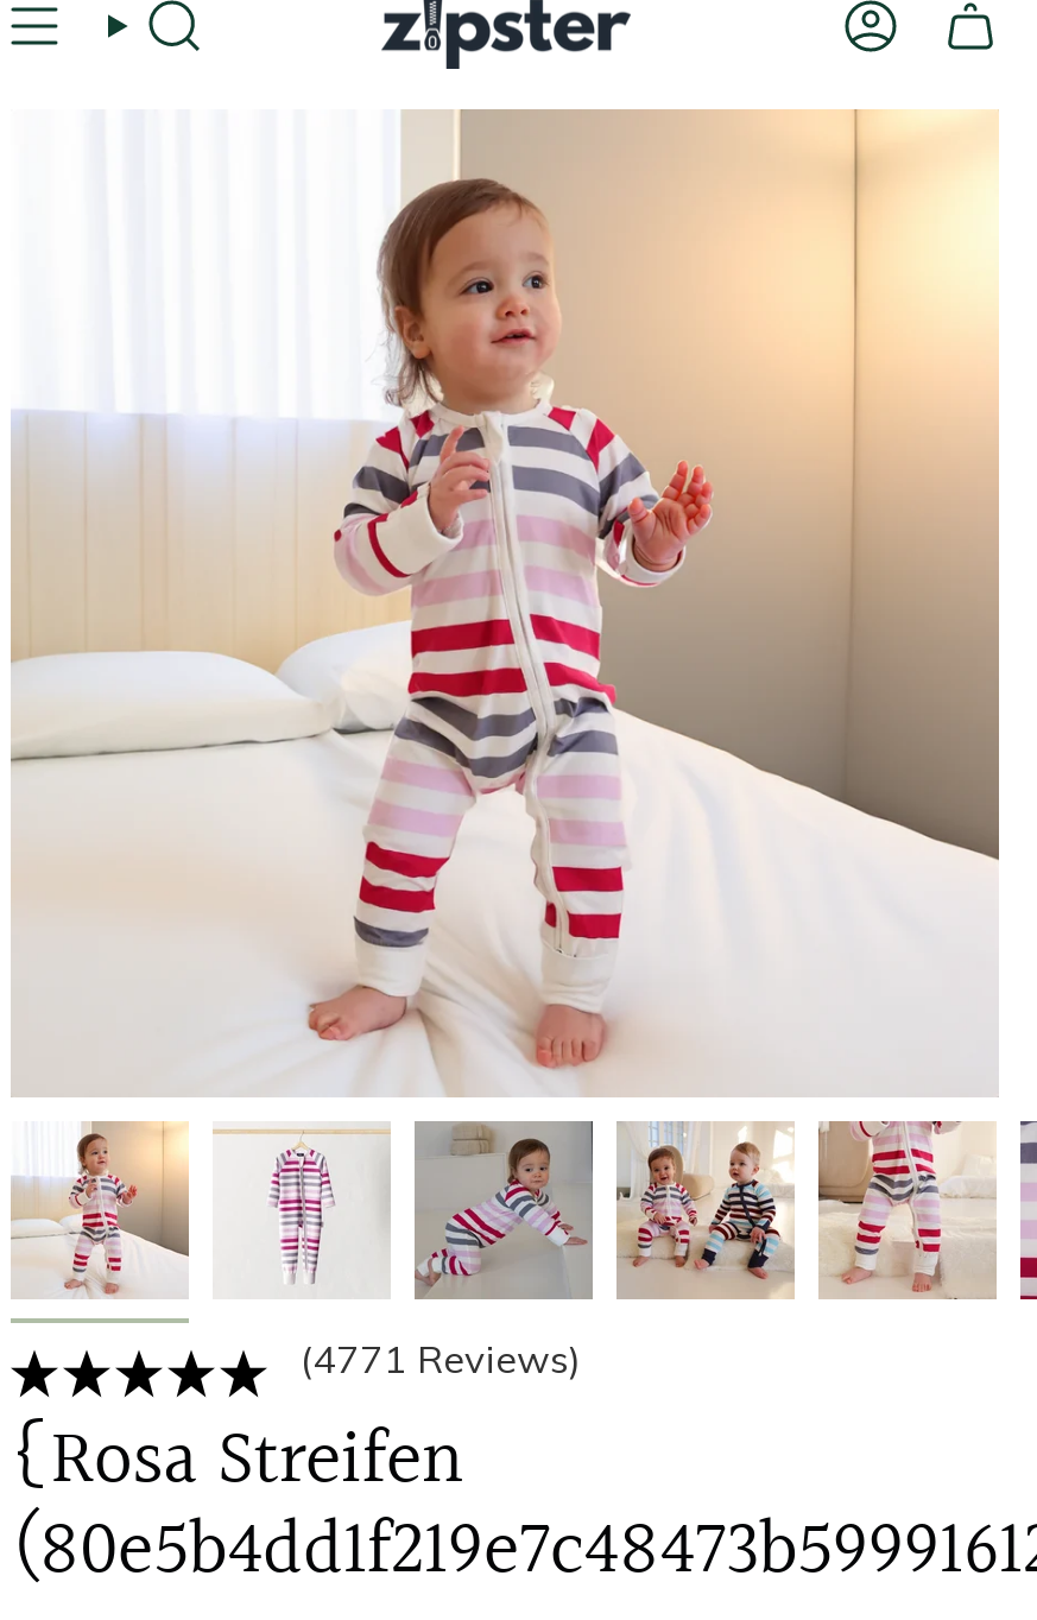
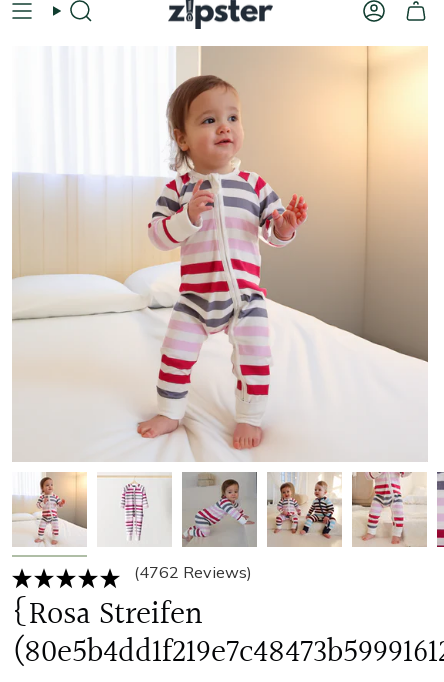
- (4771 Reviews)
+ (4762 Reviews)
